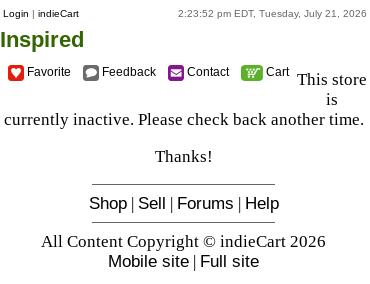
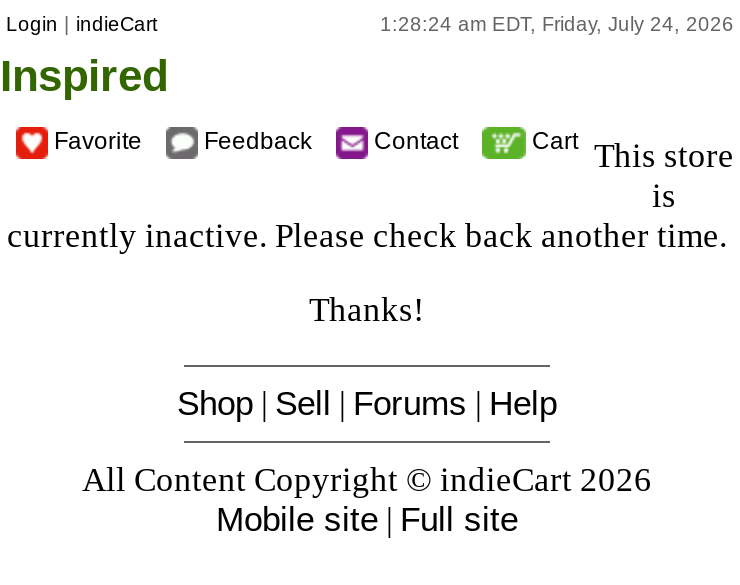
- 2:23:52 pm EDT, Tuesday, July 21, 2026
+ 1:28:24 am EDT, Friday, July 24, 2026
